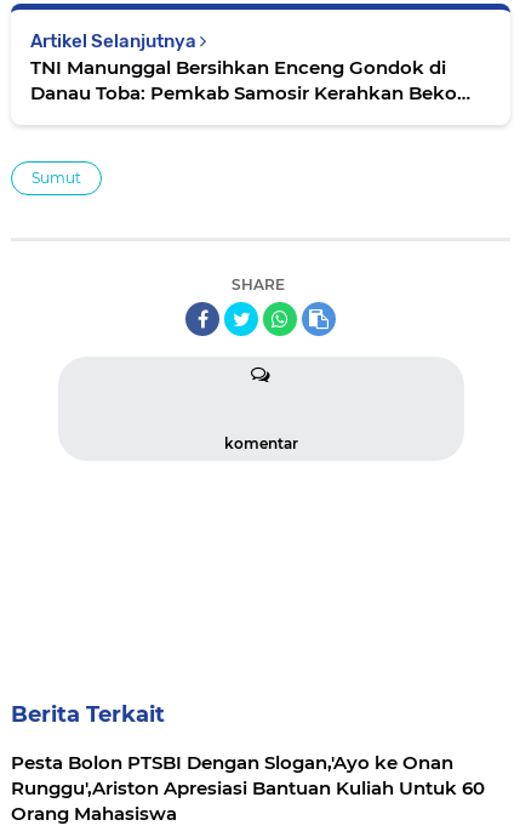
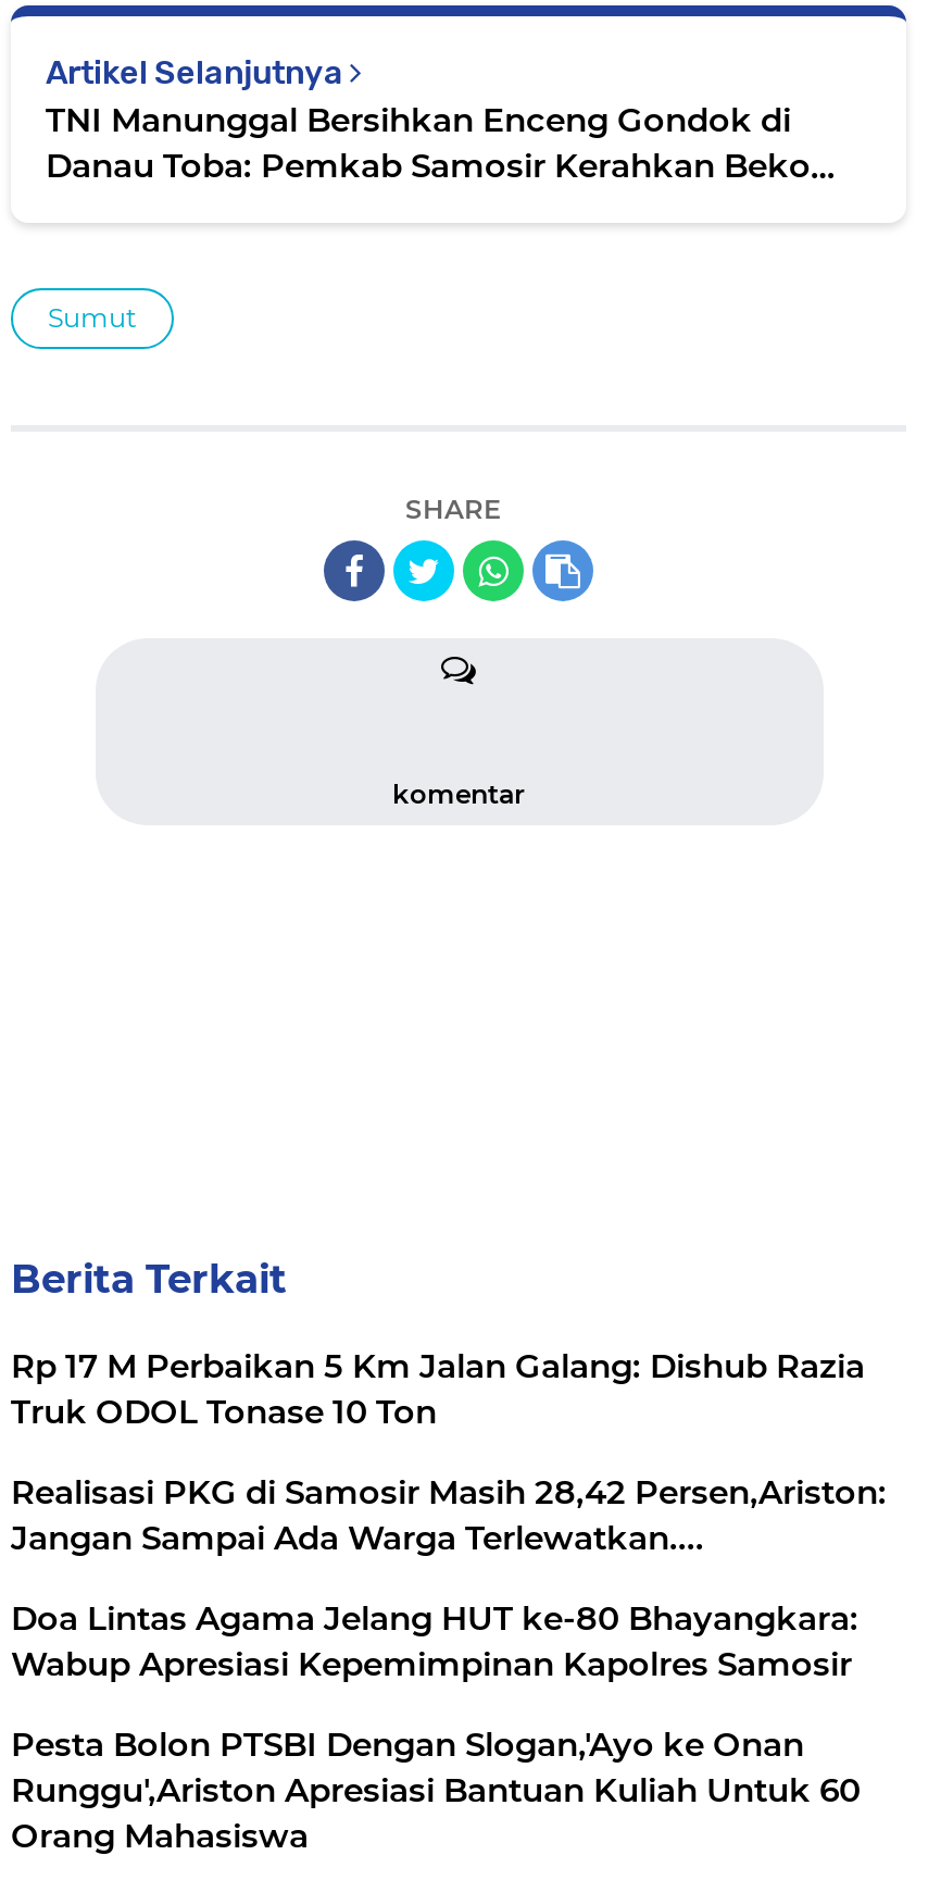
+ Rp 17 M Perbaikan 5 Km Jalan Galang: Dishub Razia
+ Truk ODOL Tonase 10 Ton
+ Realisasi PKG di Samosir Masih 28,42 Persen,Ariston:
+ Jangan Sampai Ada Warga Terlewatkan....
+ Doa Lintas Agama Jelang HUT ke-80 Bhayangkara:
+ Wabup Apresiasi Kepemimpinan Kapolres Samosir
